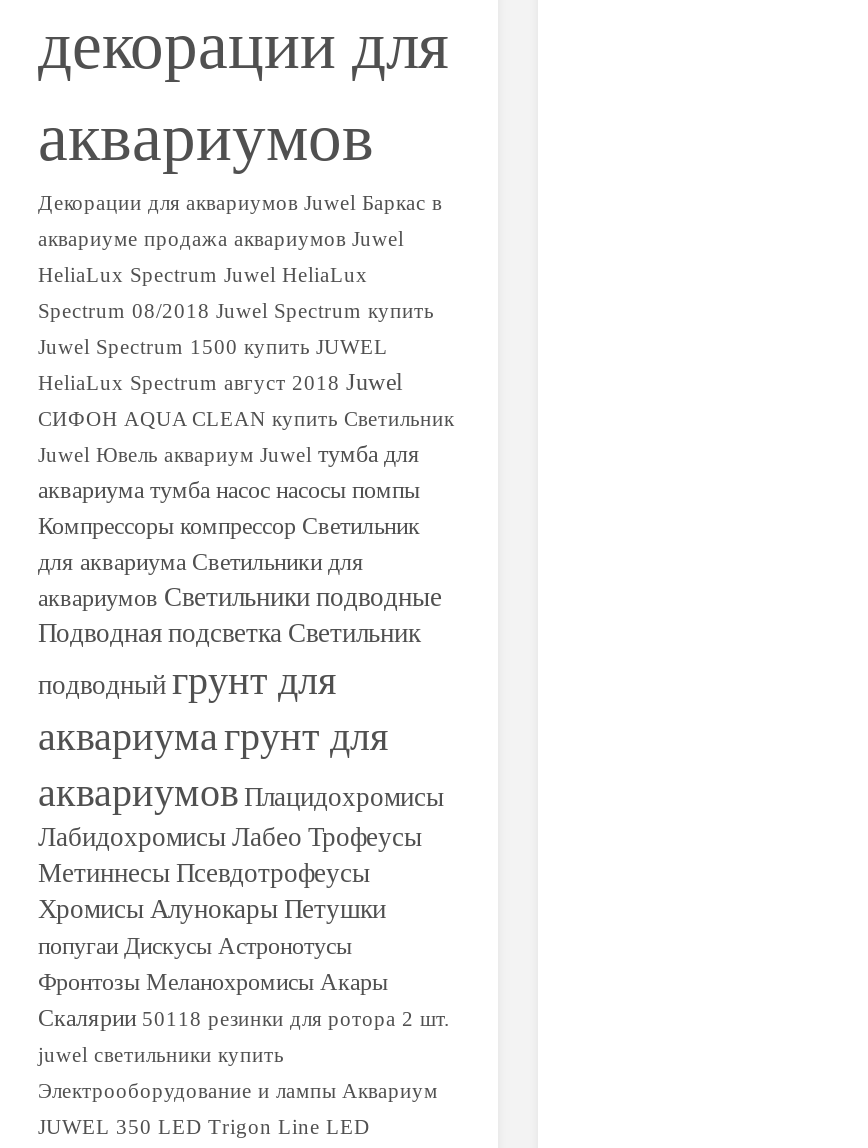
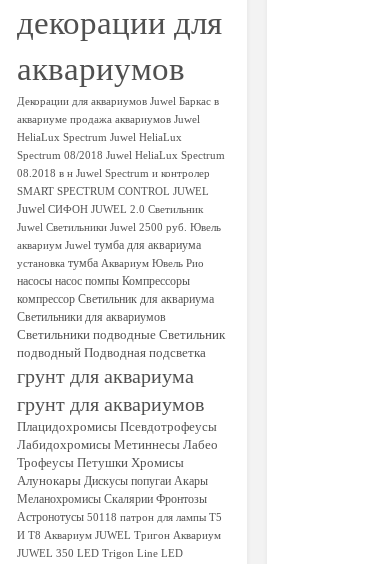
- Spectrum 08/2018 Juwel Spectrum купить
+ Spectrum 08/2018 Juwel HeliaLux Spectrum

- Juwel Spectrum 1500 купить JUWEL
- HeliaLux Spectrum август 2018 Juwel
- СИФОН AQUA CLEAN купить Светильник
- Juwel Ювель аквариум Juwel тумба для
- аквариума тумба насос насосы помпы
- Компрессоры компрессор Светильник
- для аквариума Светильники для
- аквариумов Светильники подводные
- Подводная подсветка Светильник
- подводный грунт для
- аквариума грунт для
- аквариумов Плацидохромисы
- Лабидохромисы Лабео Трофеусы
- Метиннесы Псевдотрофеусы
- Хромисы Алунокары Петушки
- попугаи Дискусы Астронотусы
- Фронтозы Меланохромисы Акары
- Скалярии 50118 резинки для ротора 2 шт.
- juwel светильники купить
+ 08.2018 в н Juwel Spectrum и контролер

- Электрооборудование и лампы Аквариум
+ SMART SPECTRUM CONTROL JUWEL
+ Juwel СИФОН JUWEL 2.0 Светильник
+ Juwel Светильники Juwel 2500 руб. Ювель
+ аквариум Juwel тумба для аквариума
+ установка тумба Аквариум Ювель Рио
+ насосы насос помпы Компрессоры
+ компрессор Светильник для аквариума
+ Светильники для аквариумов
+ Светильники подводные Светильник
+ подводный Подводная подсветка
+ грунт для аквариума
+ грунт для аквариумов
+ Плацидохромисы Псевдотрофеусы
+ Лабидохромисы Метиннесы Лабео
+ Трофеусы Петушки Хромисы
+ Алунокары Дискусы попугаи Акары
+ Меланохромисы Скалярии Фронтозы
+ Астронотусы 50118 патрон для лампы T5
+ И Т8 Аквариум JUWEL Тригон Аквариум
